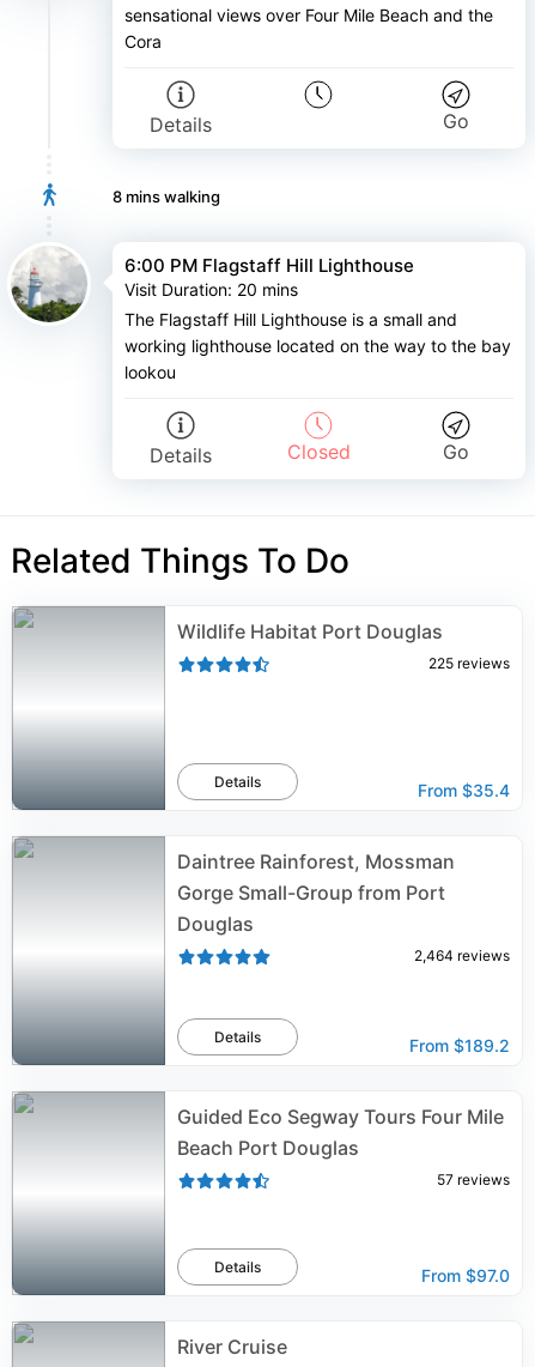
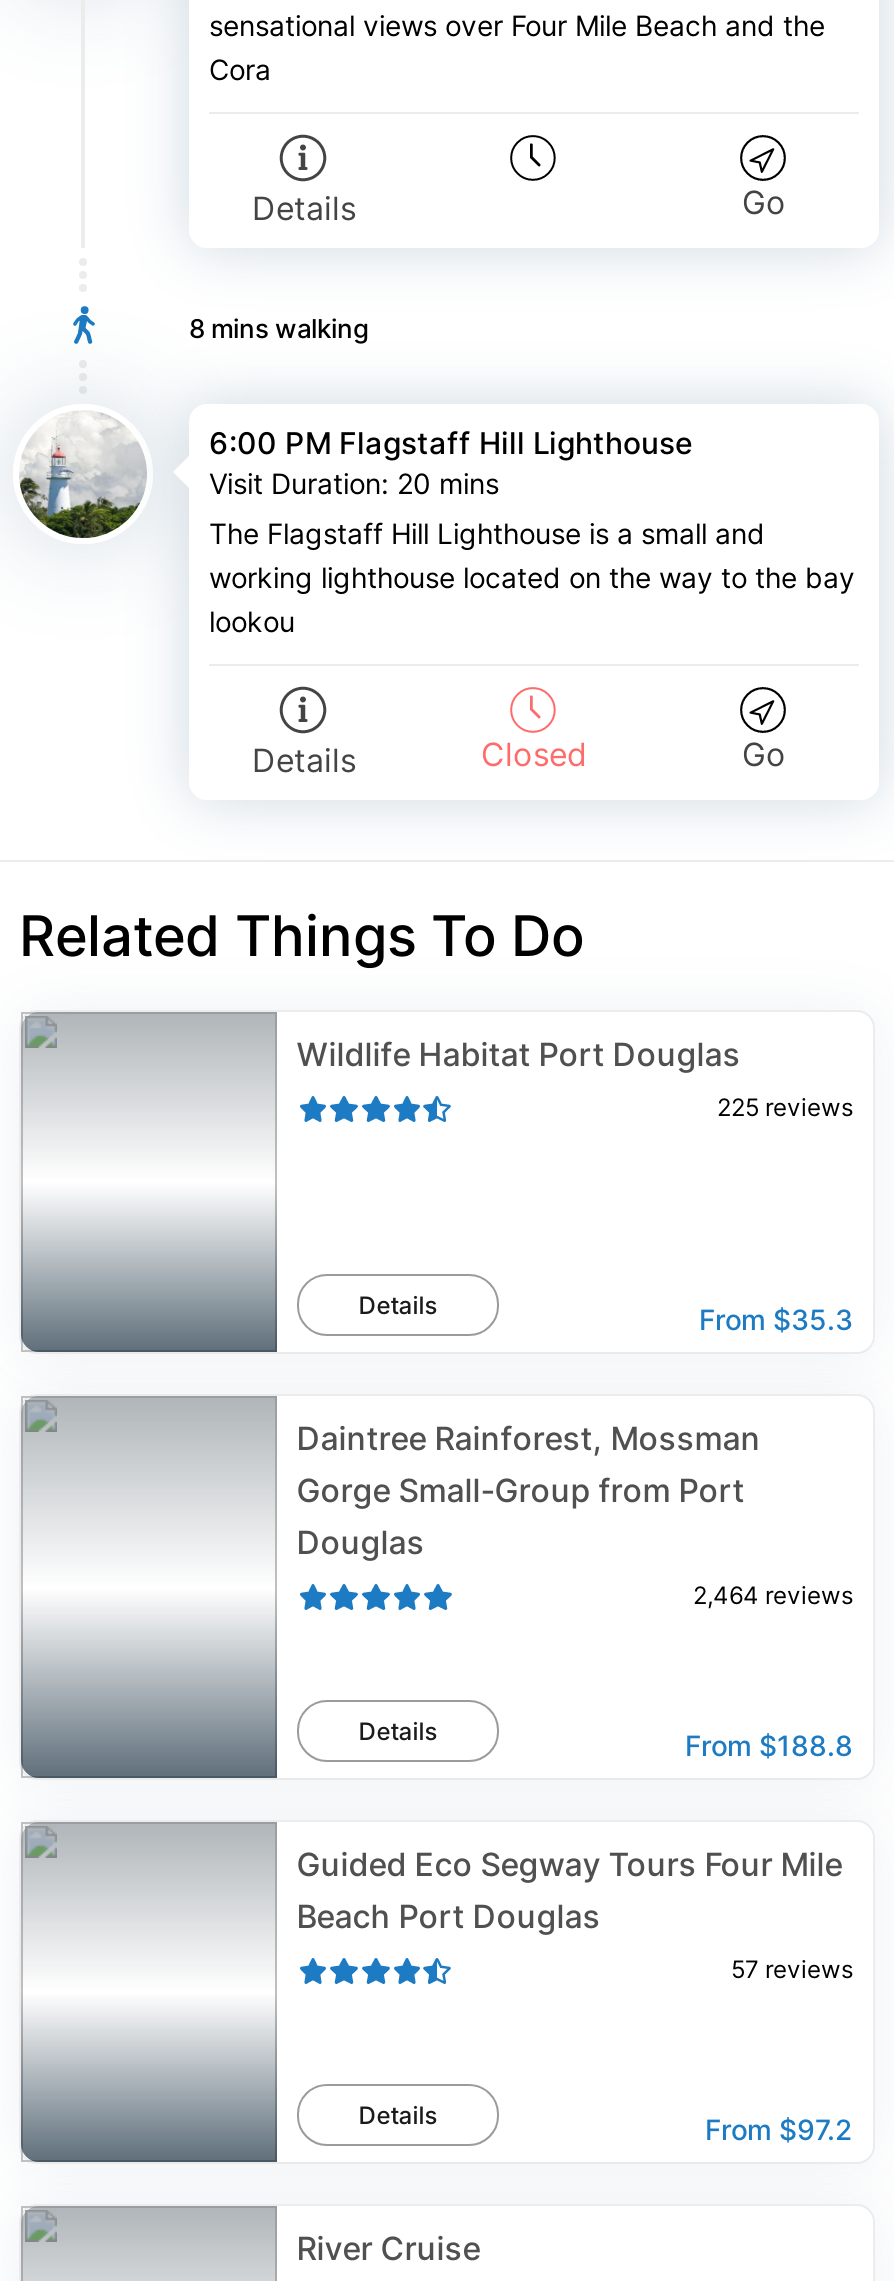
- From $35.4
+ From $35.3

- From $189.2
+ From $188.8

- From $97.0
+ From $97.2
